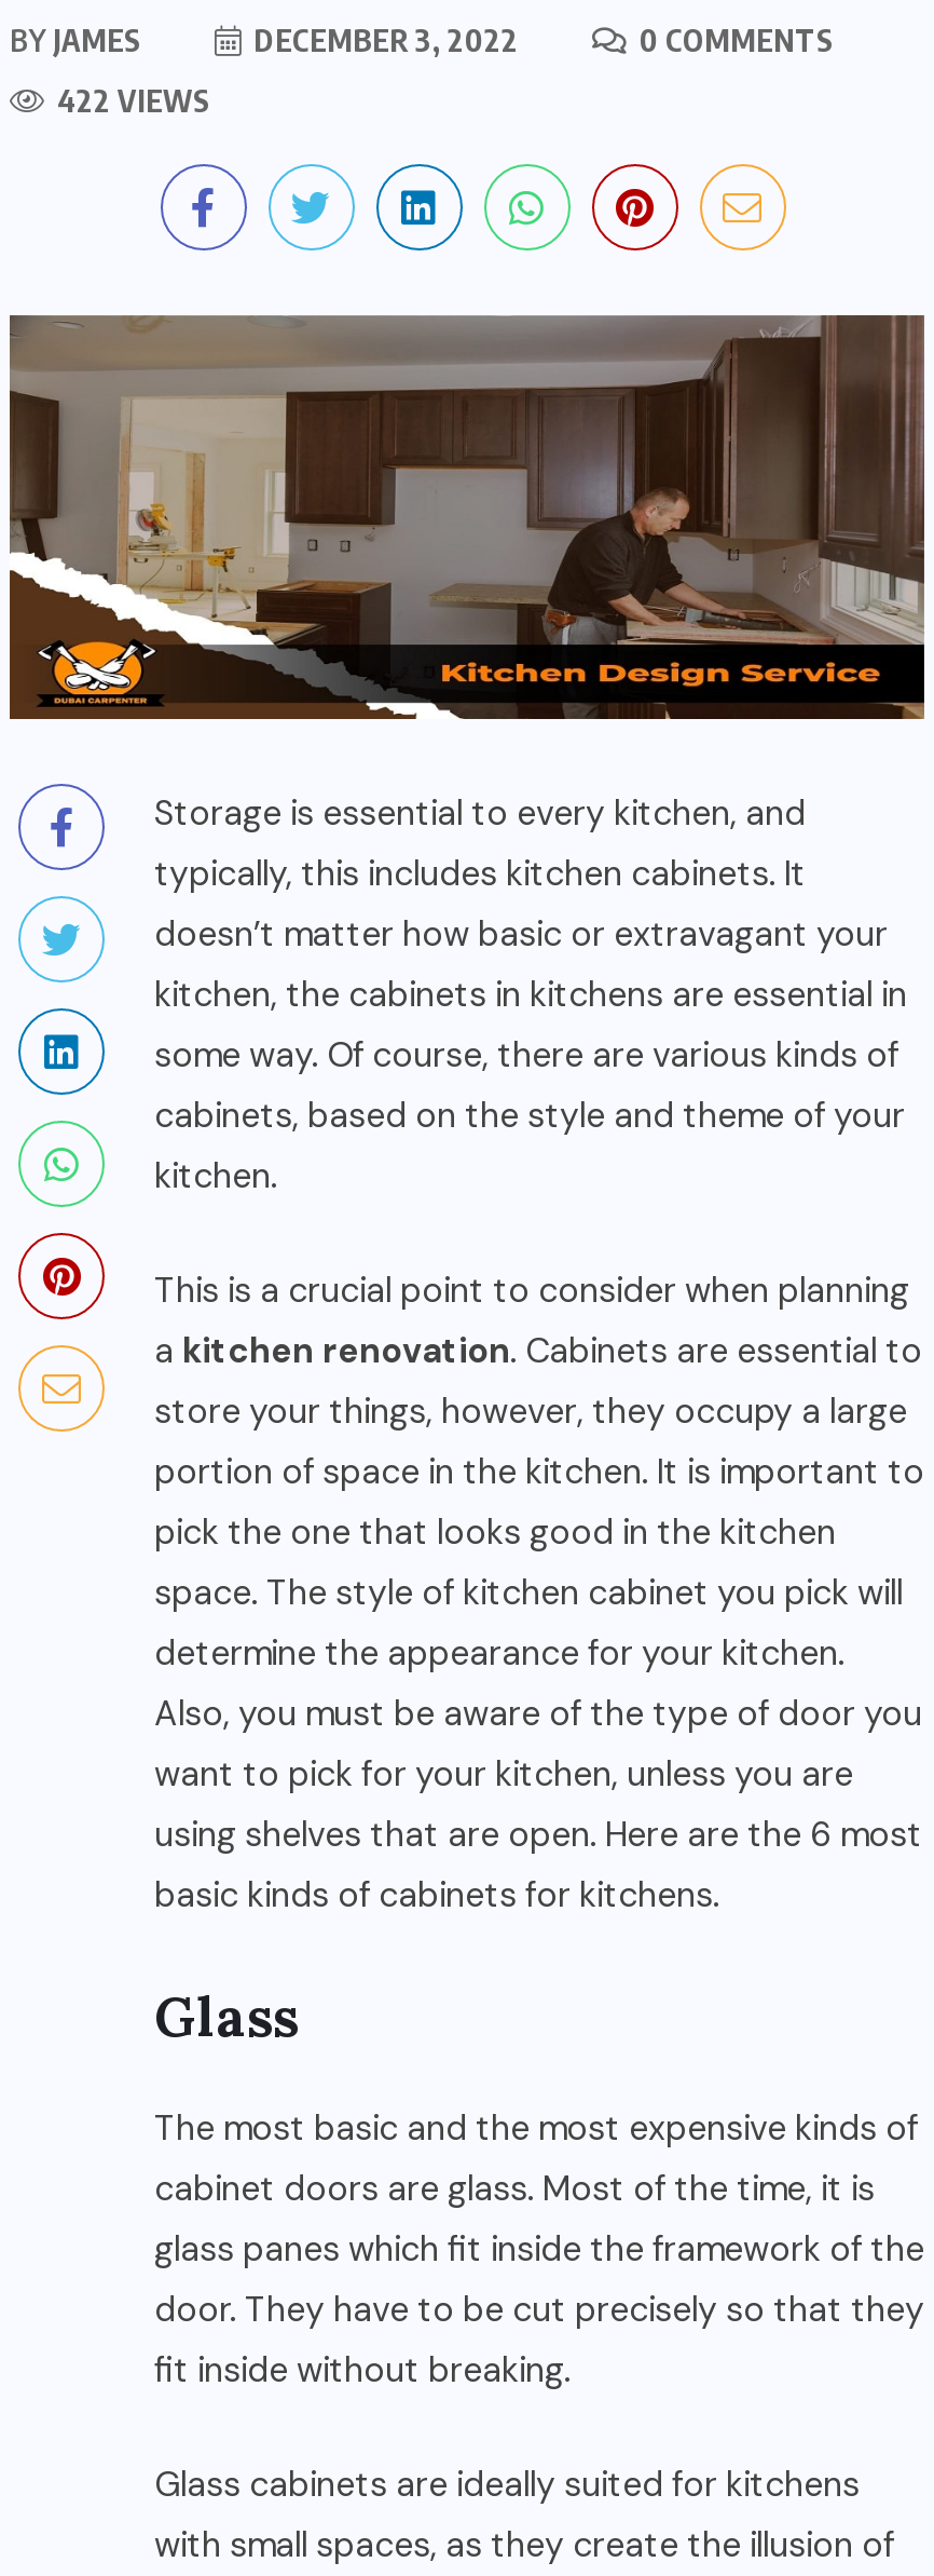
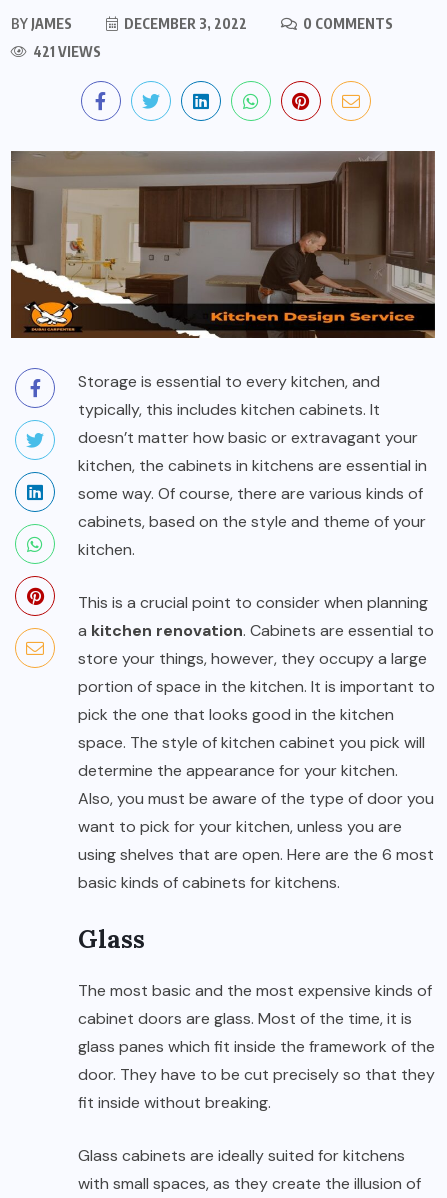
- 422 VIEWS
+ 421 VIEWS
